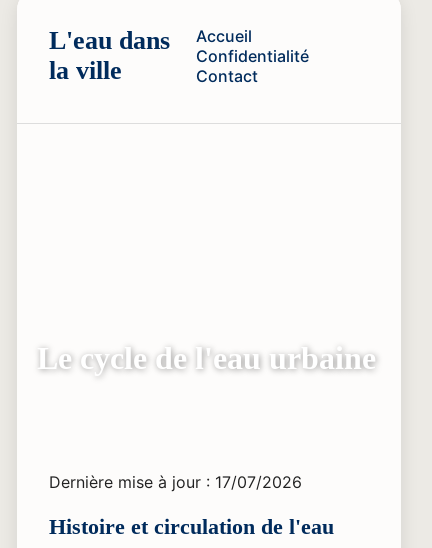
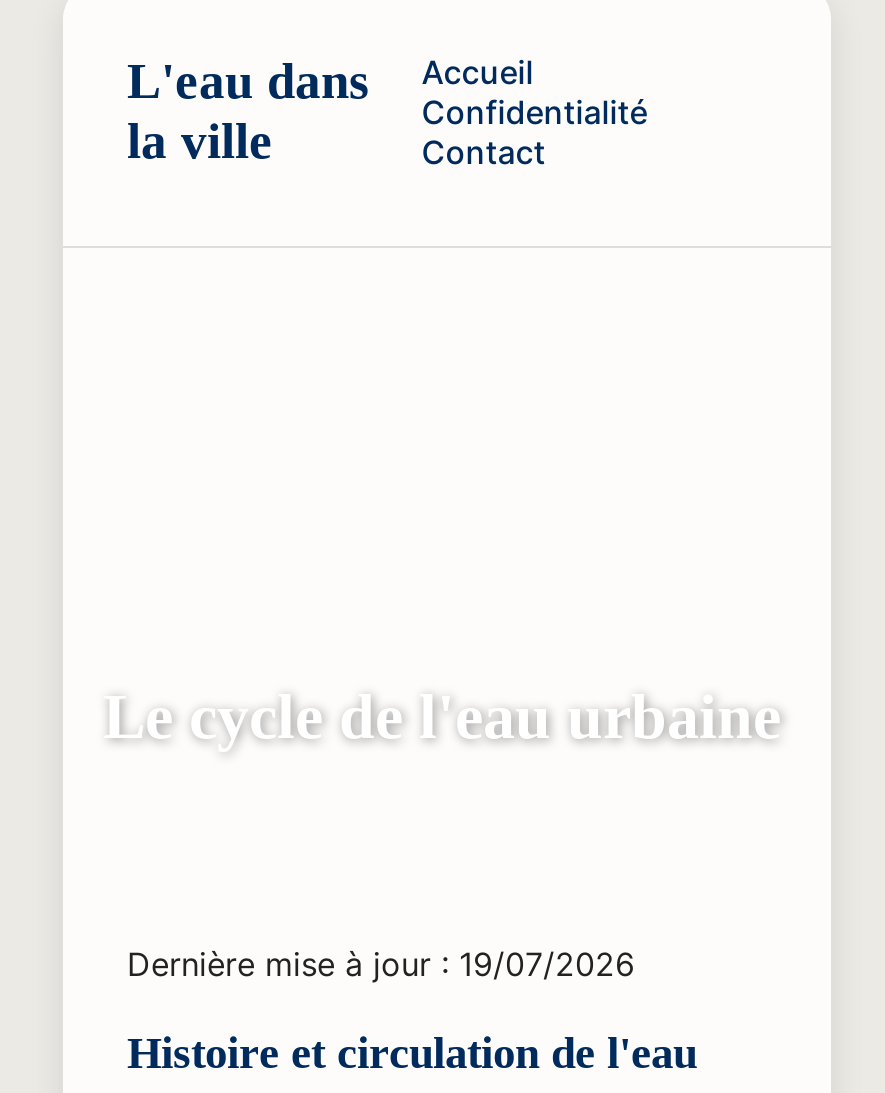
- Dernière mise à jour : 17/07/2026
+ Dernière mise à jour : 19/07/2026
